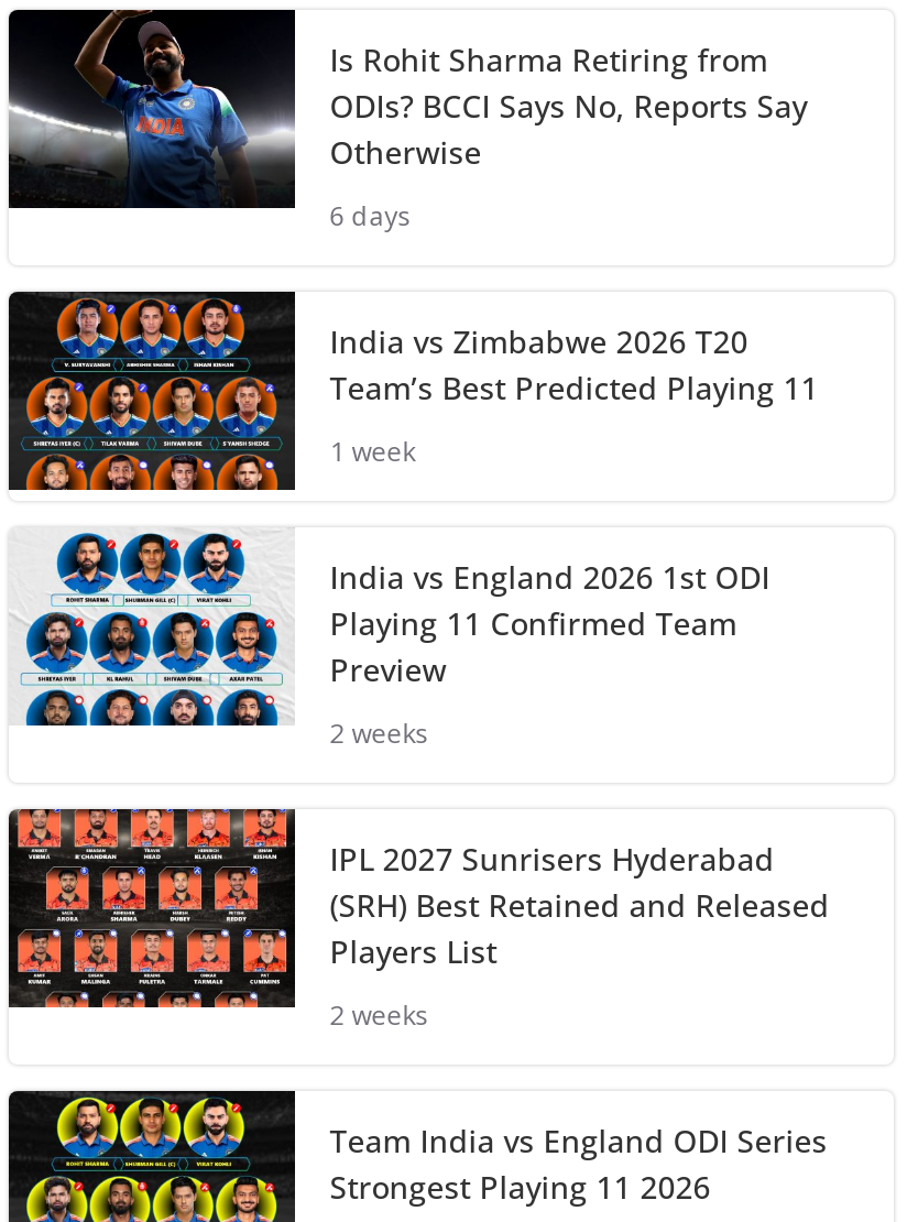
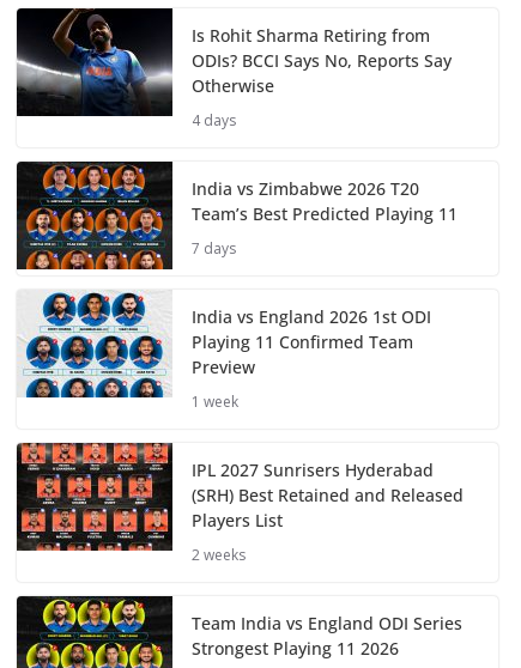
- 6 days
+ 4 days

- 1 week
+ 7 days

- 2 weeks
+ 1 week
